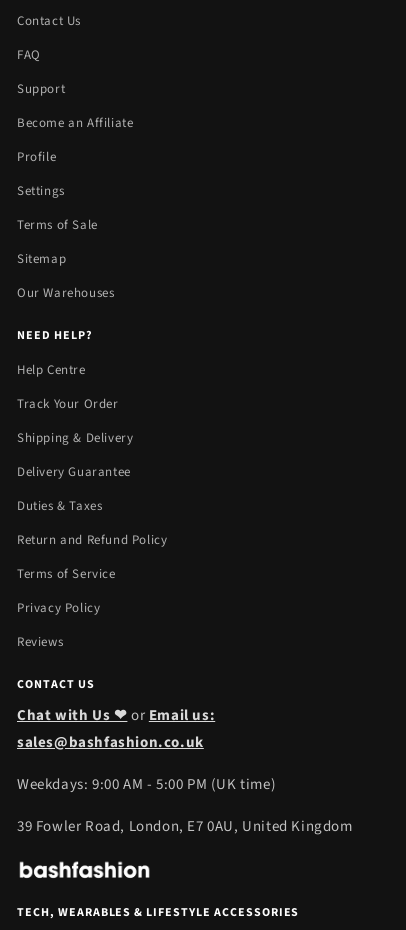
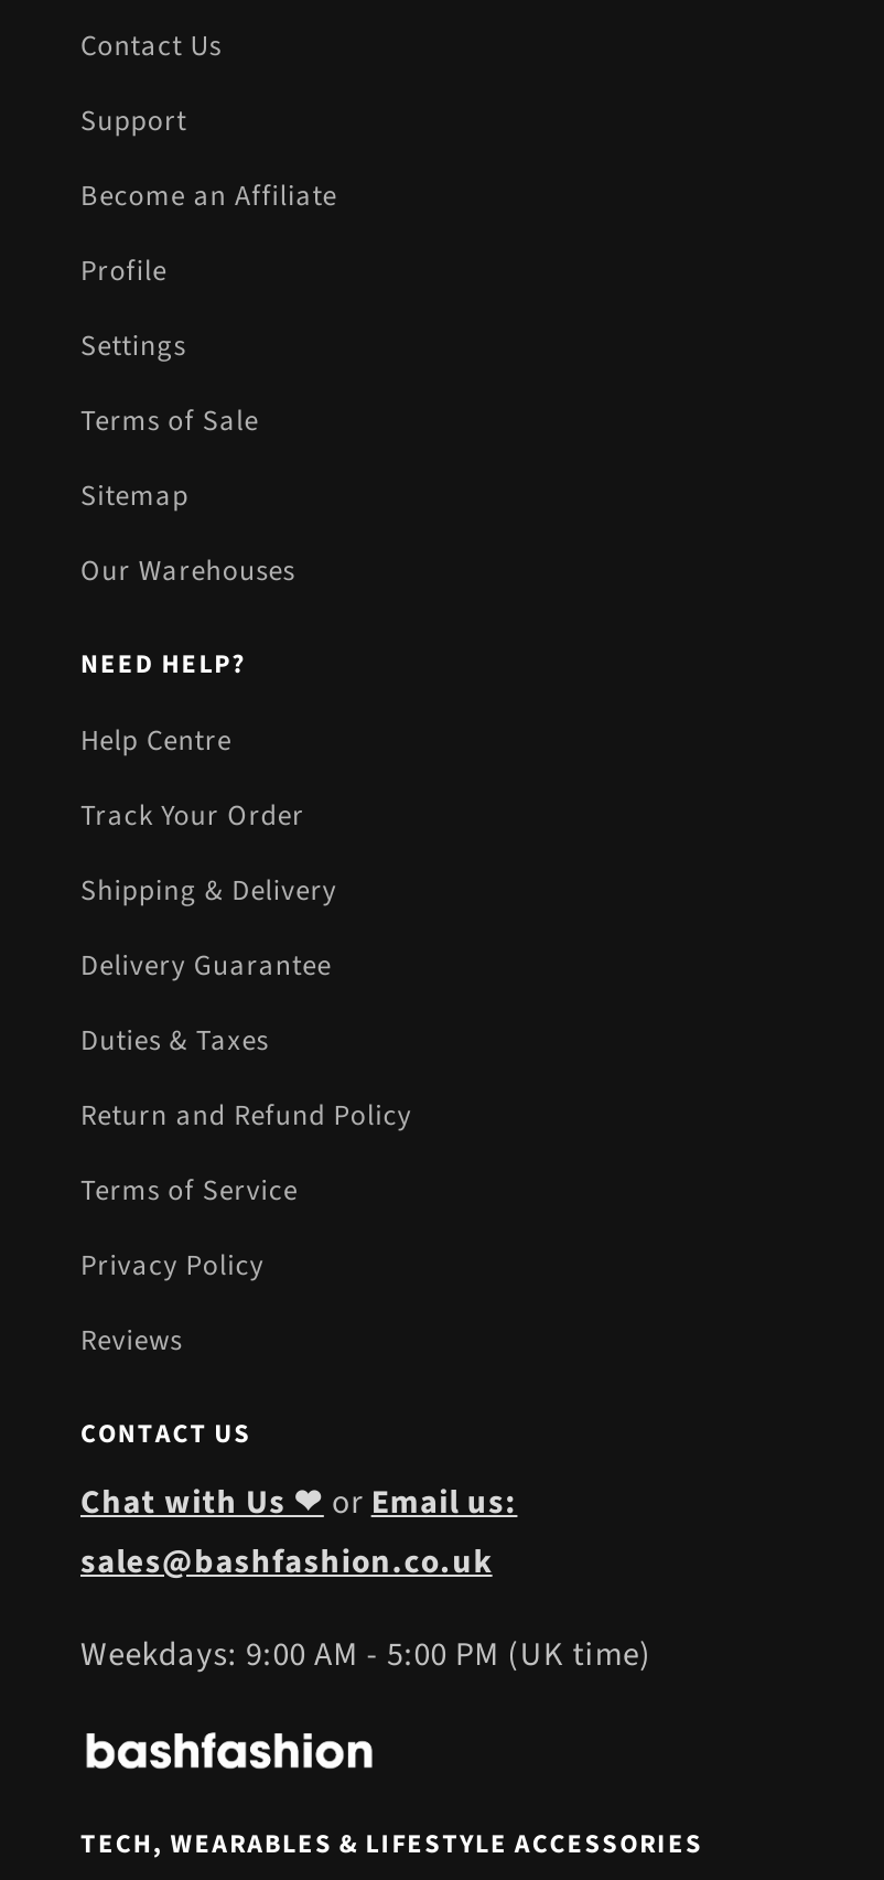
- FAQ

- 39 Fowler Road, London, E7 0AU, United Kingdom
